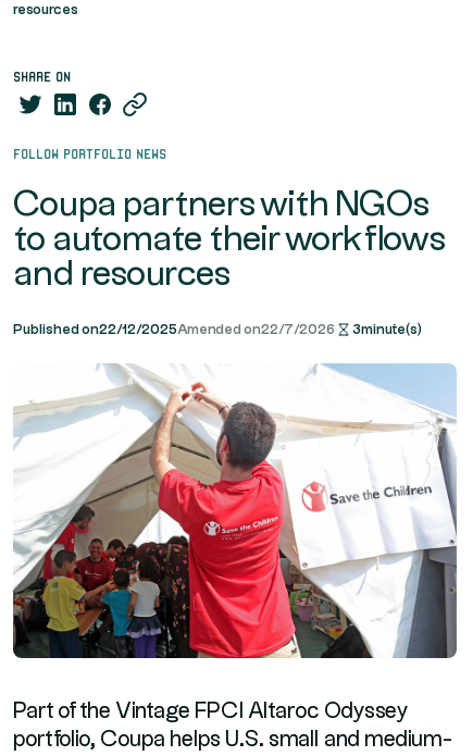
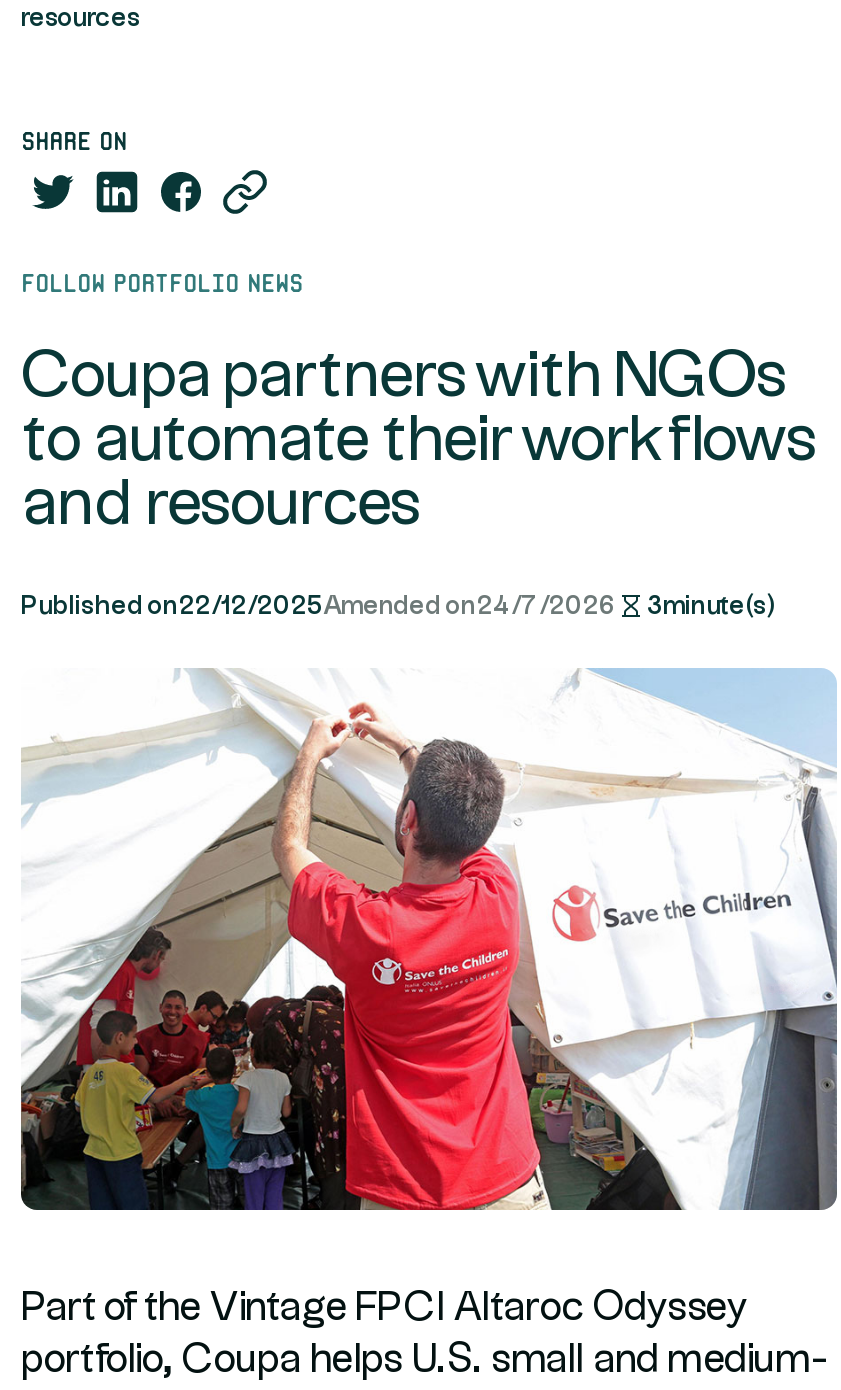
- Published on22/12/2025Amended on22/7/2026
+ Published on22/12/2025Amended on24/7/2026
